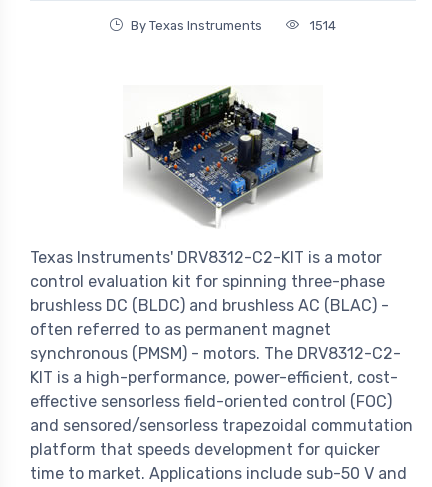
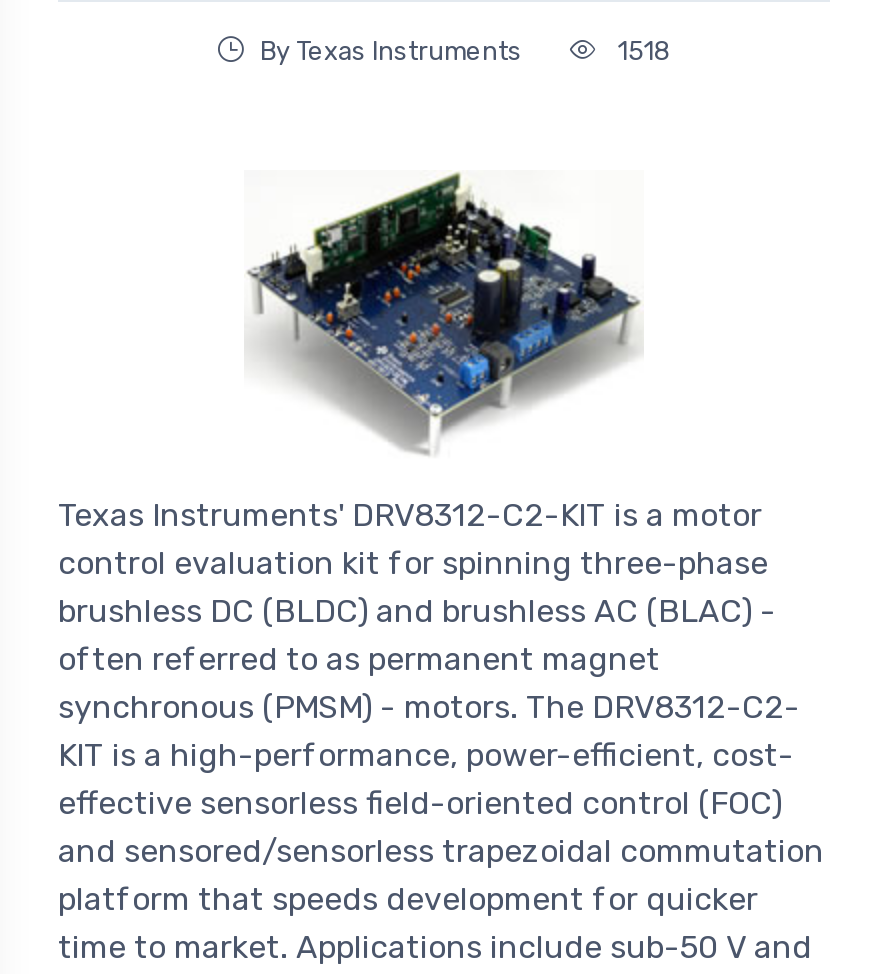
- 1514
+ 1518
